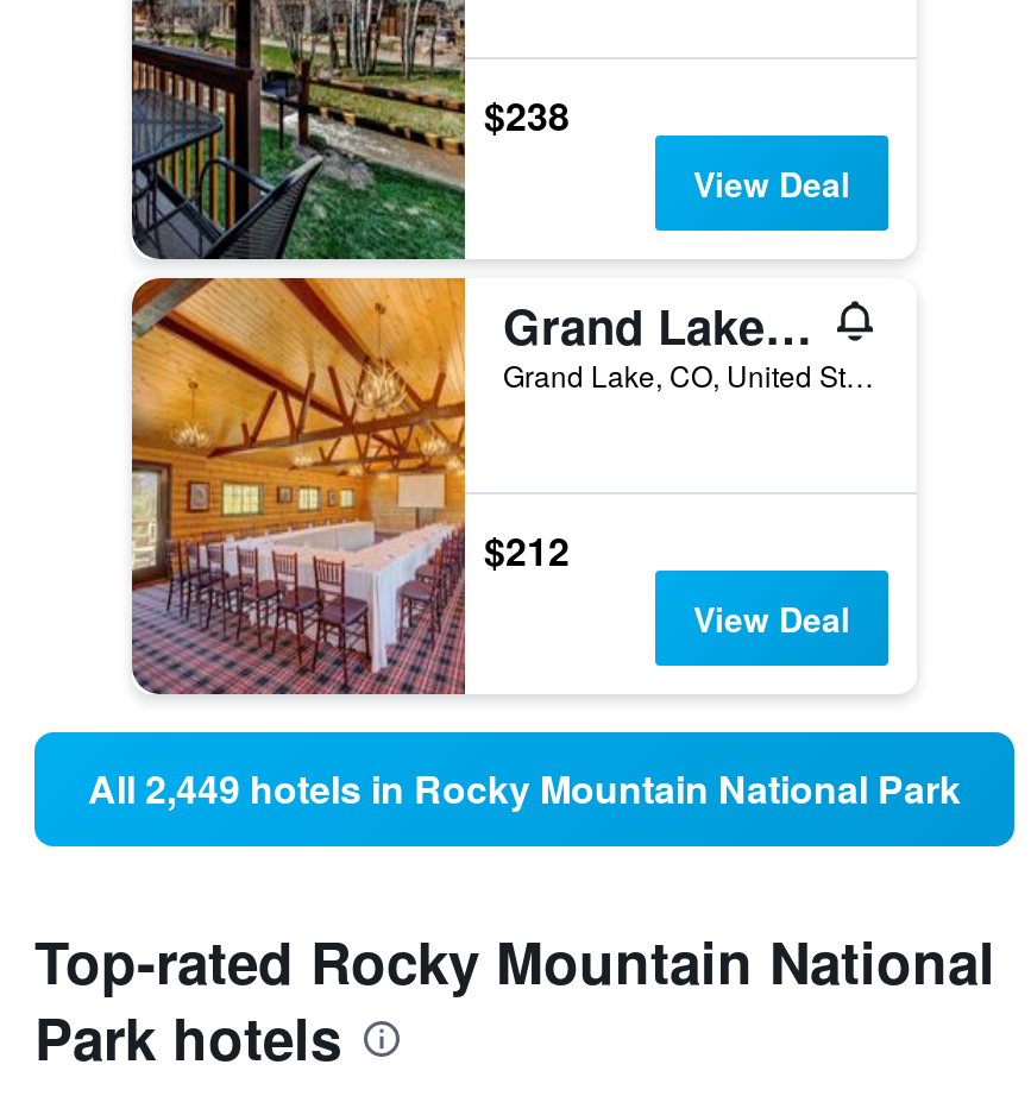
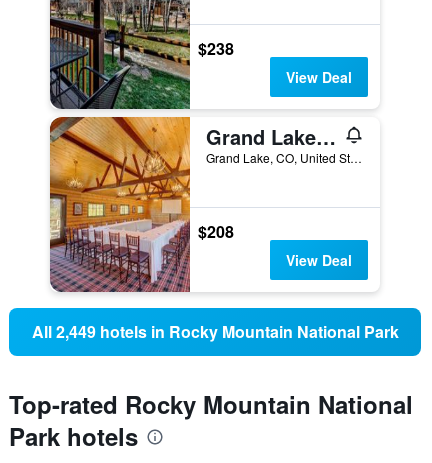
- $212
+ $208
